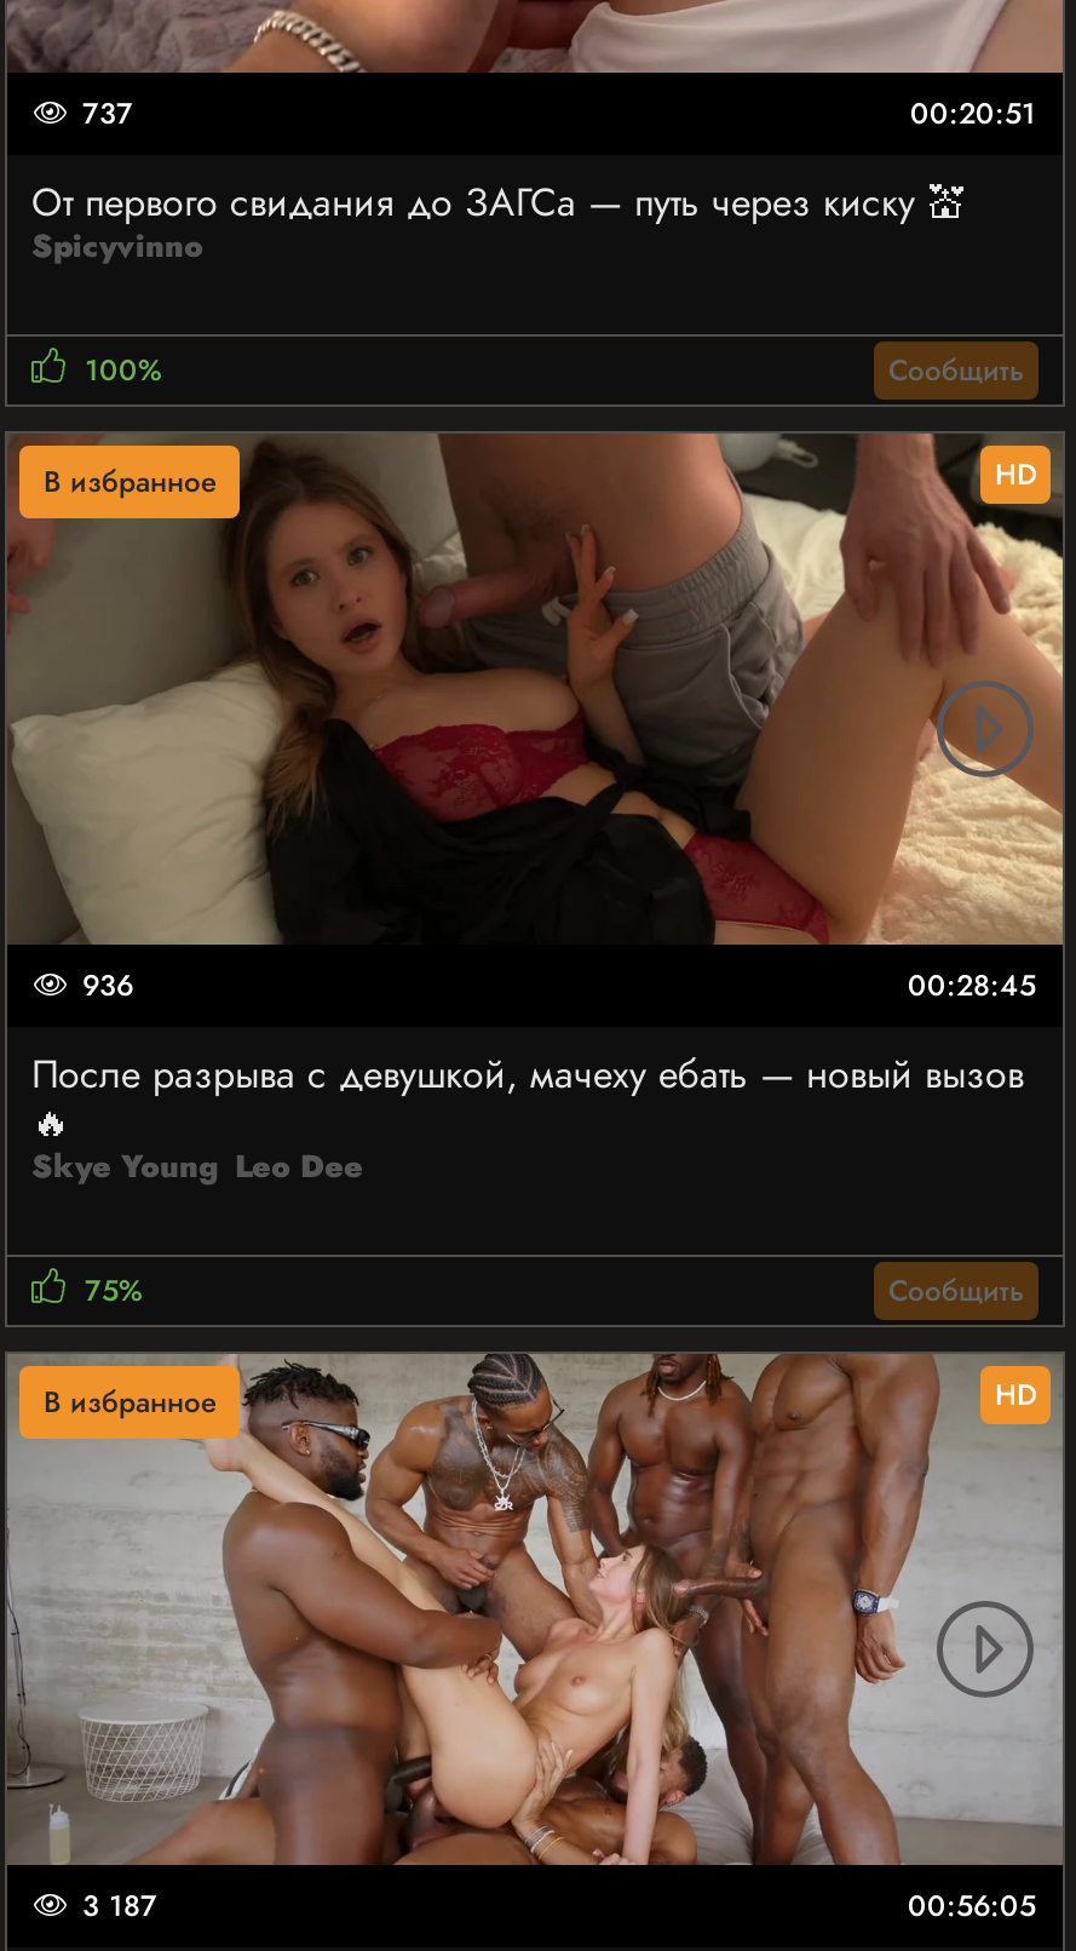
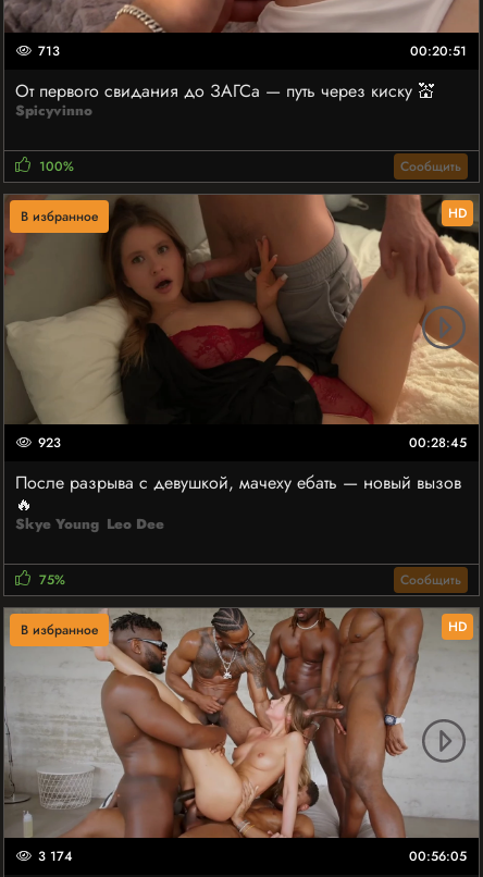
- 737
+ 713

- 936
+ 923

- 3 187
+ 3 174
